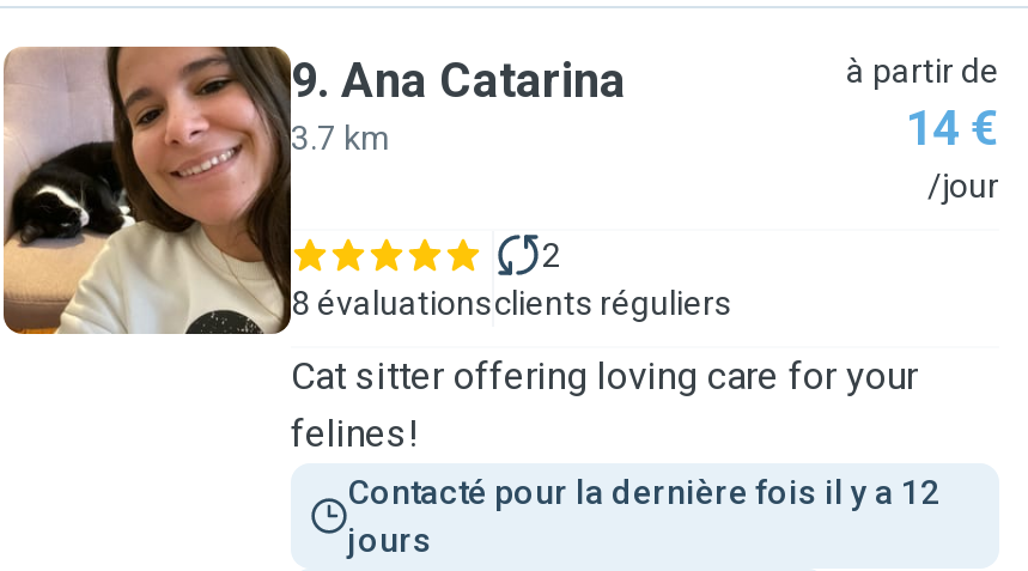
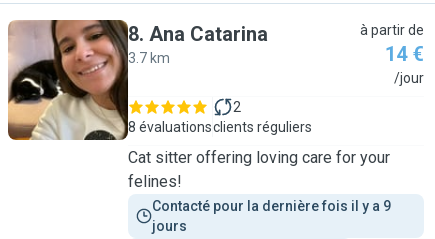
- 9. Ana Catarina
+ 8. Ana Catarina

- Contacté pour la dernière fois il y a 12
+ Contacté pour la dernière fois il y a 9
